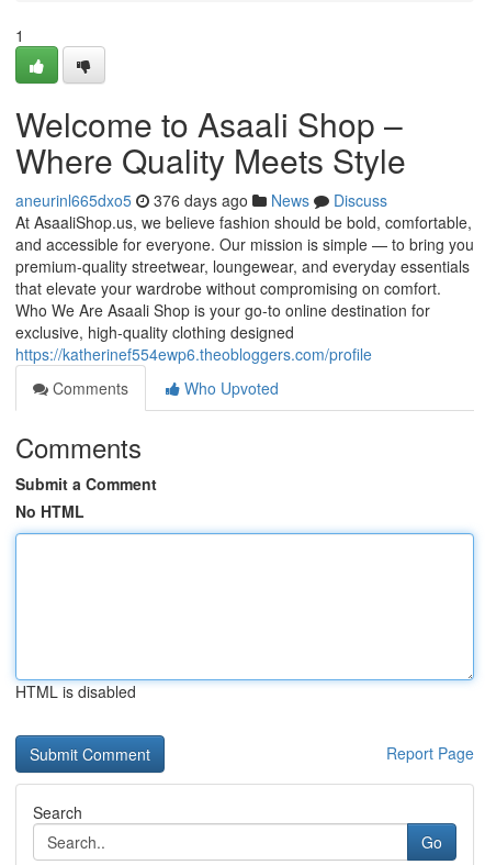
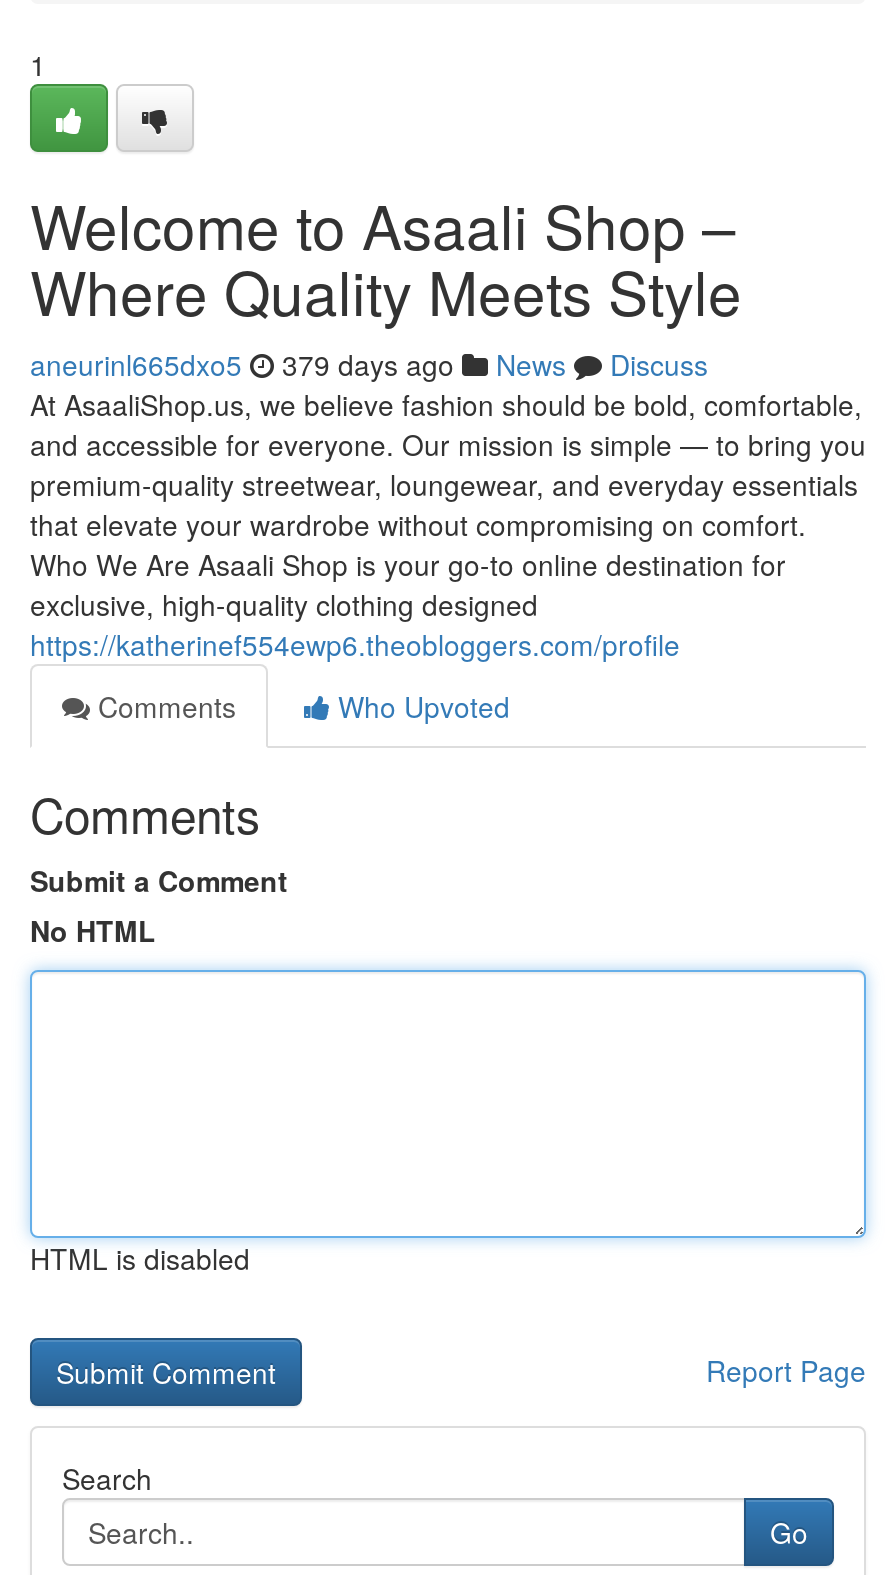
- aneurinl665dxo5 376 days ago News Discuss
+ aneurinl665dxo5 379 days ago News Discuss
